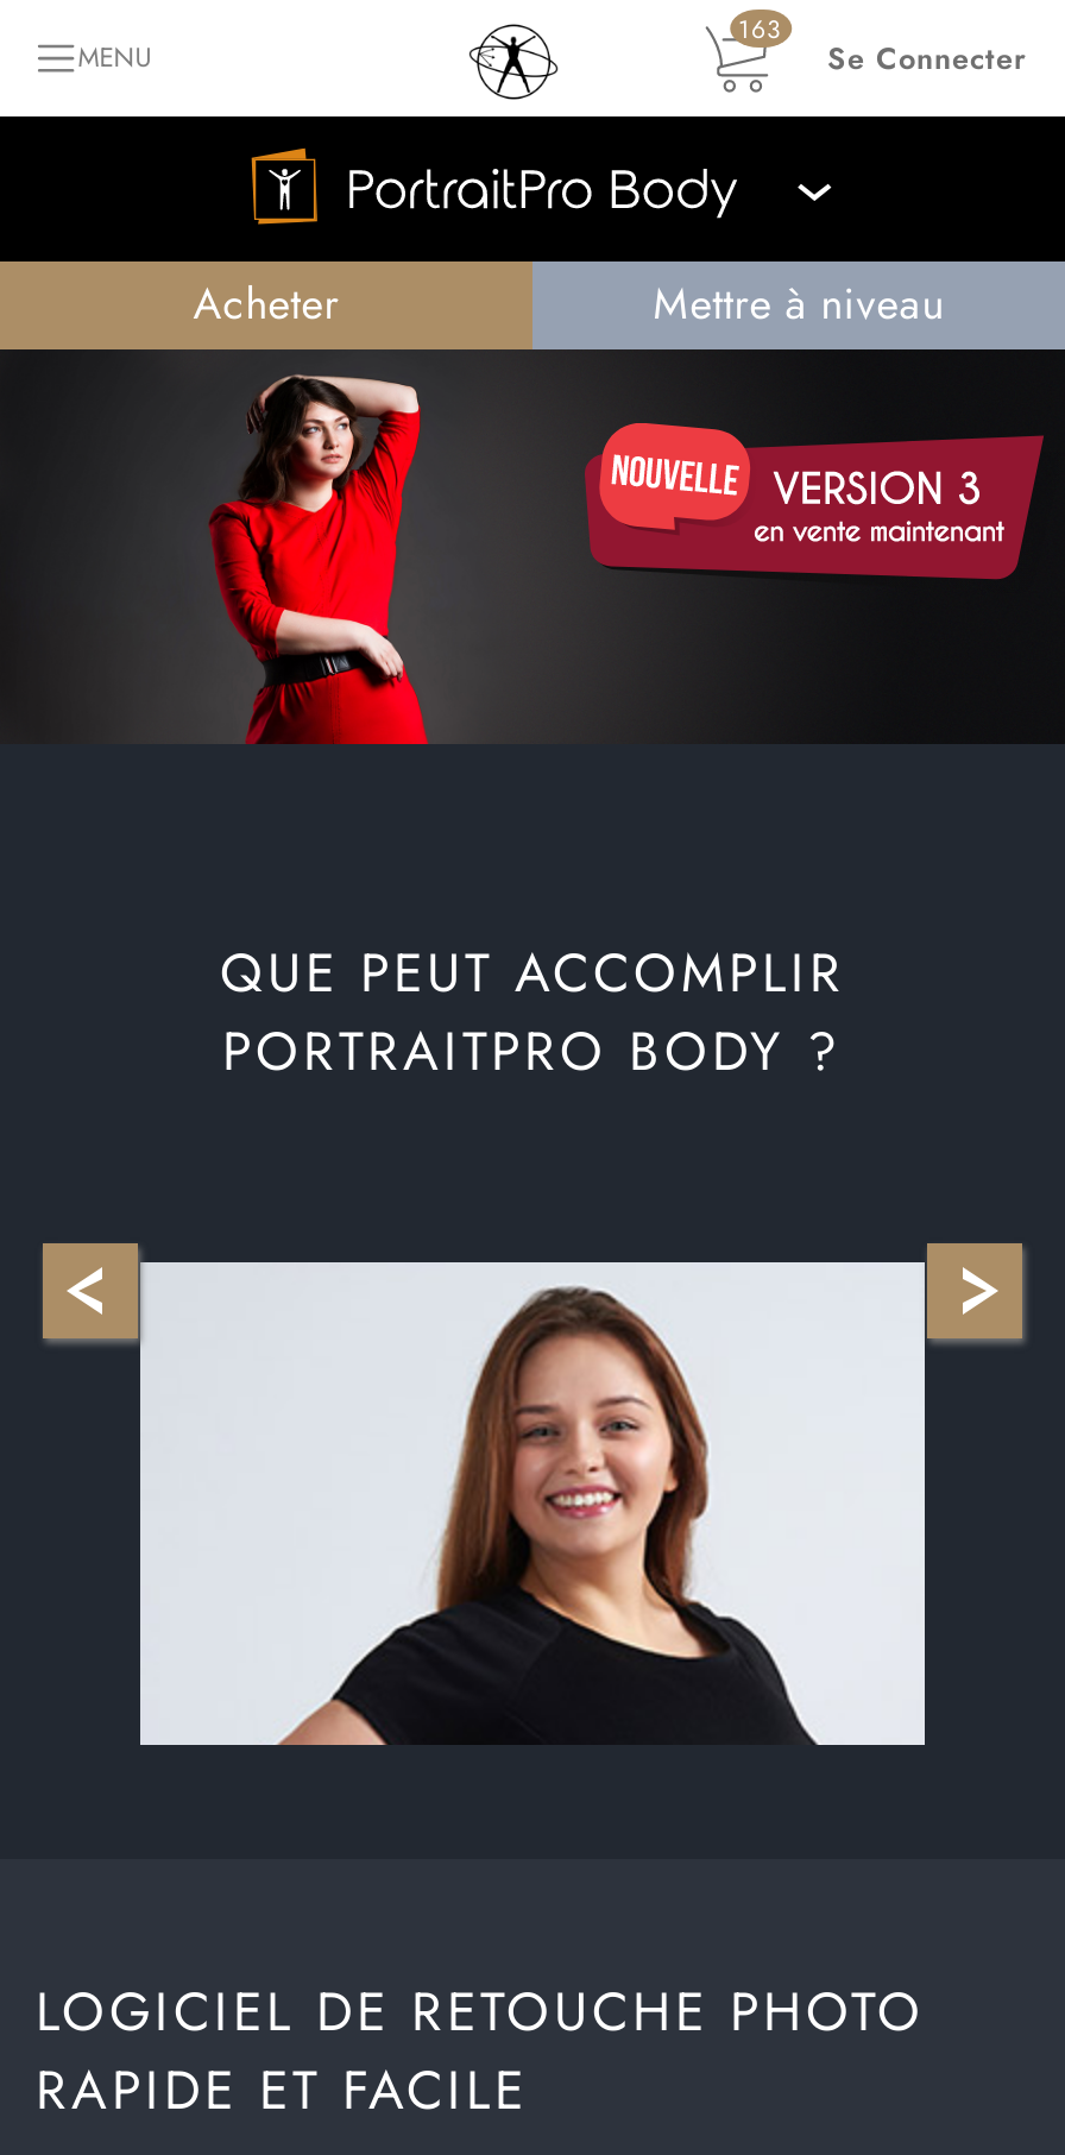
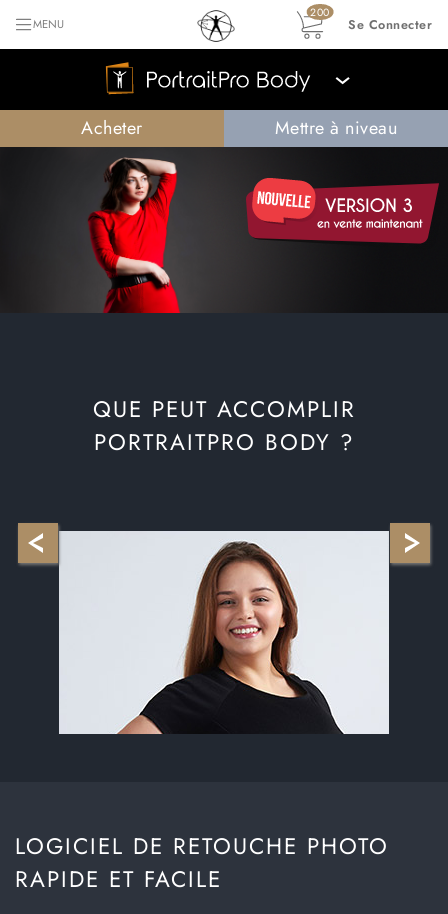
- 163
+ 200
